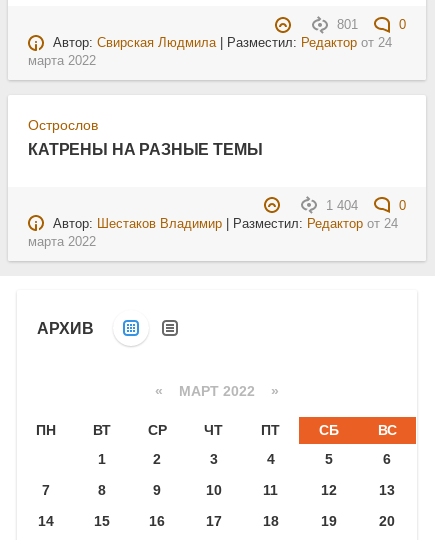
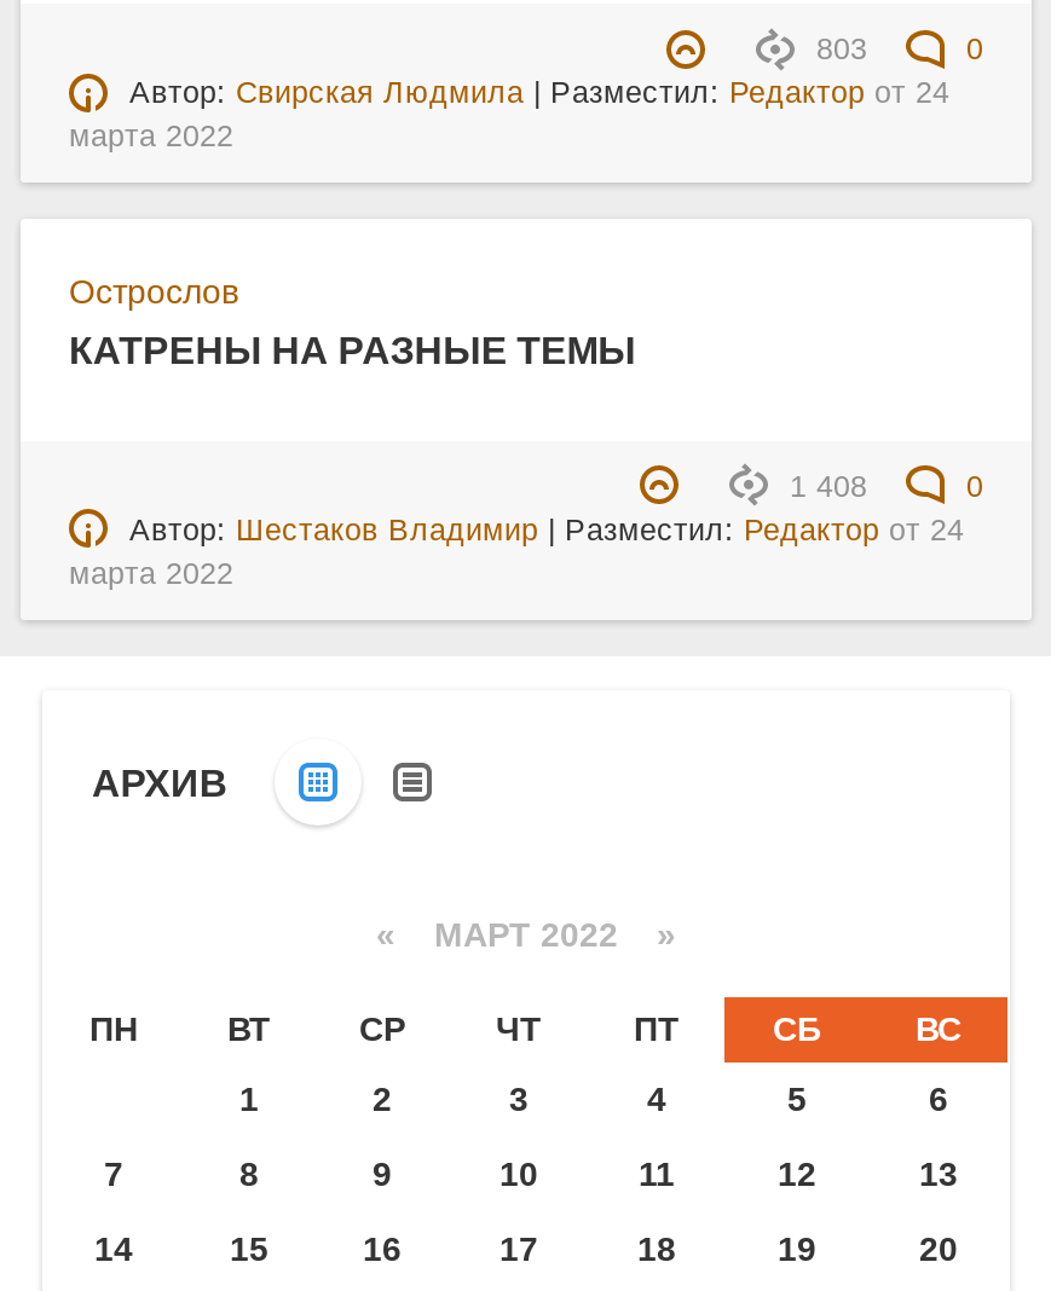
- 801
+ 803

- 1 404
+ 1 408
